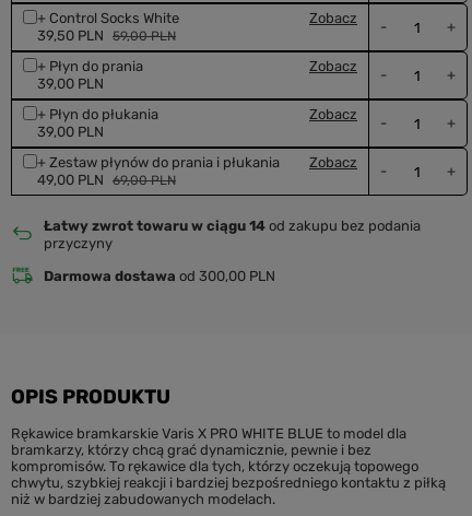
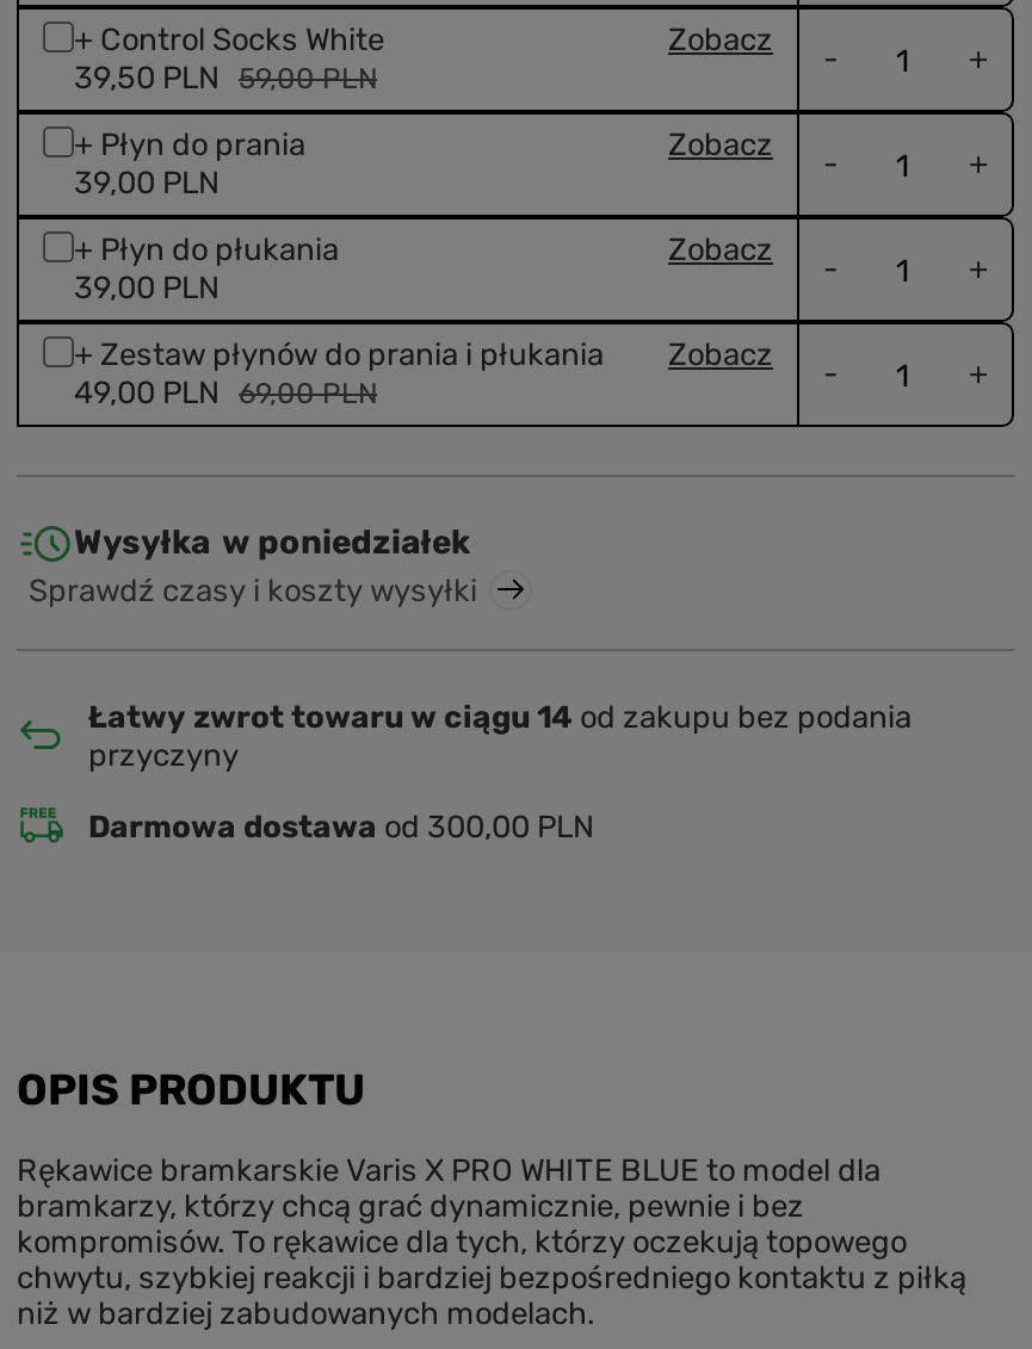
+ Wysyłka w poniedziałek
+ Sprawdź czasy i koszty wysyłki
